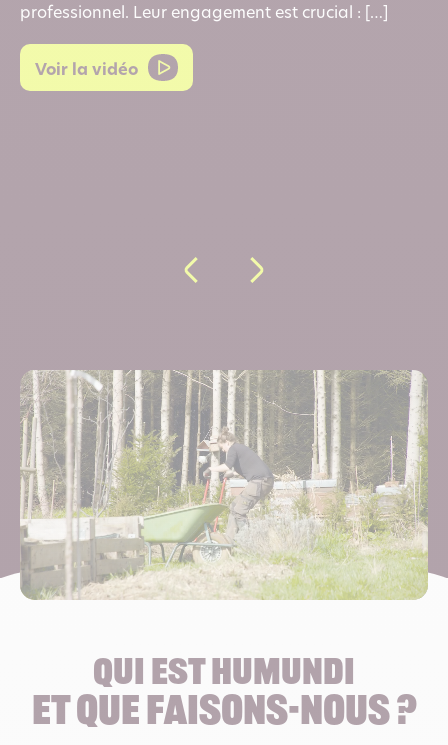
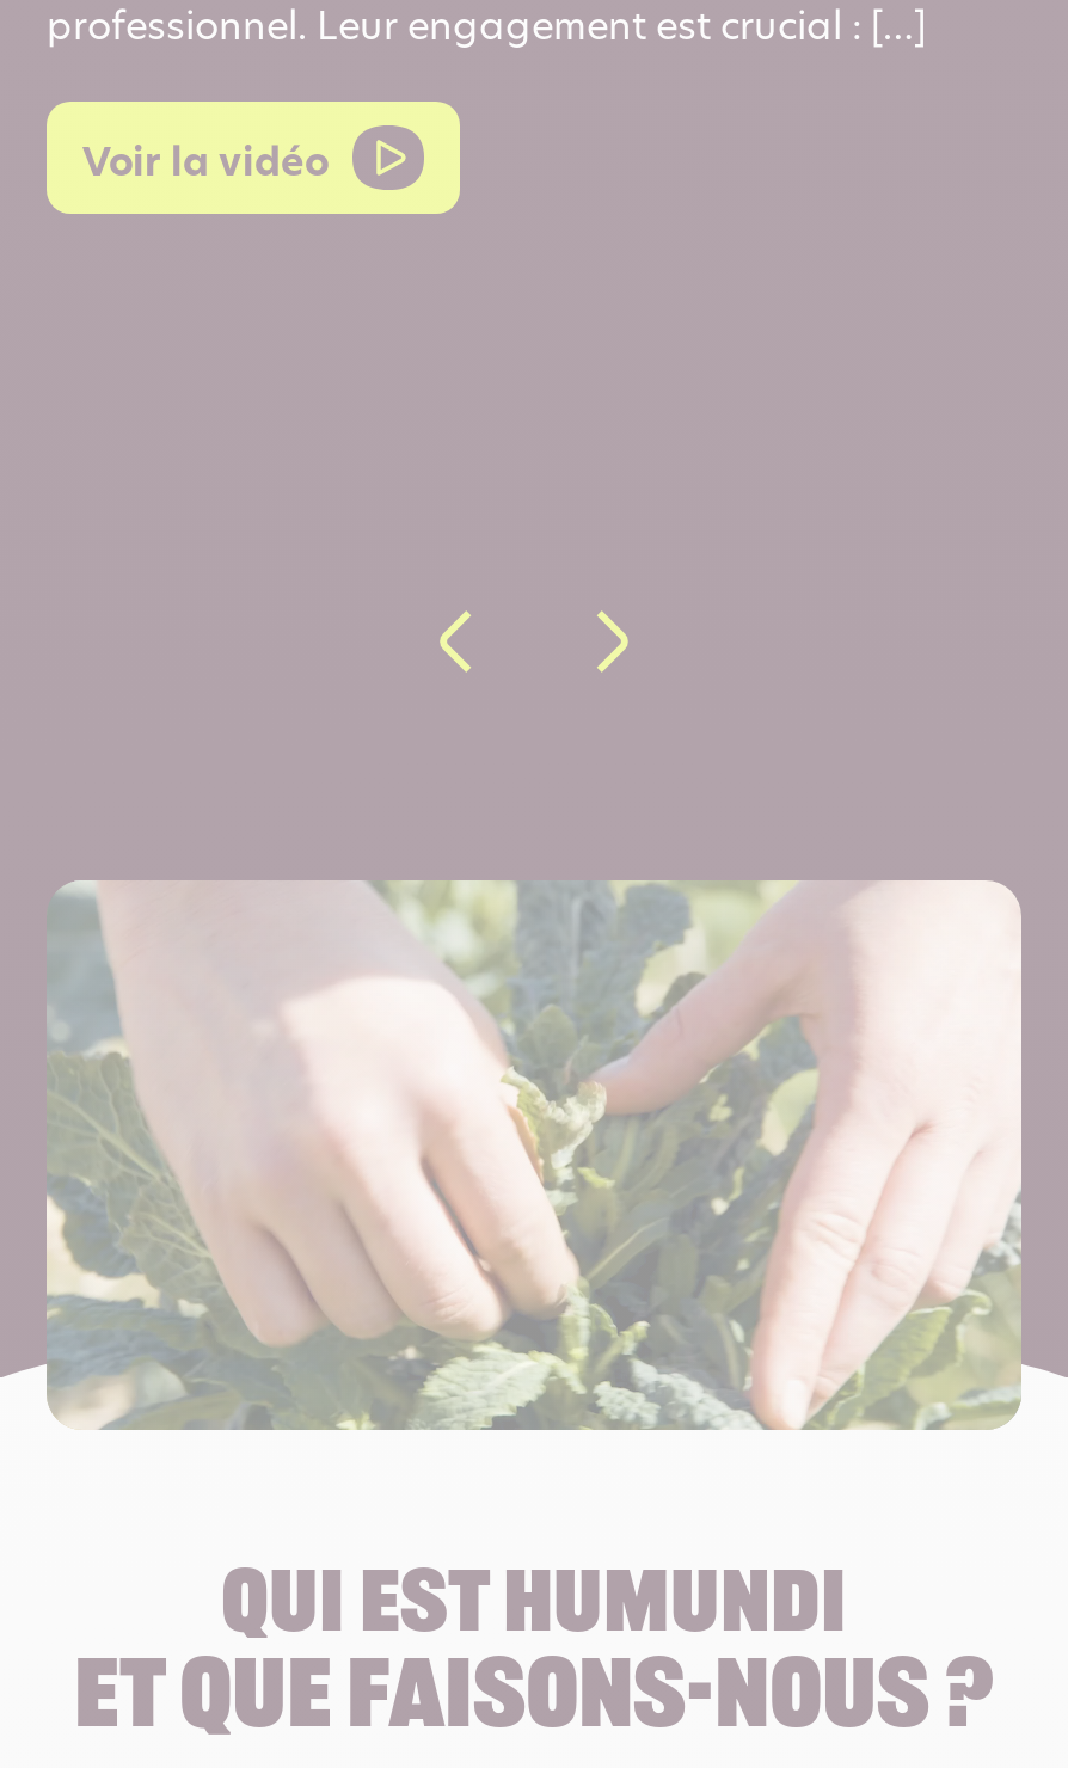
- [image]
+ [image]
